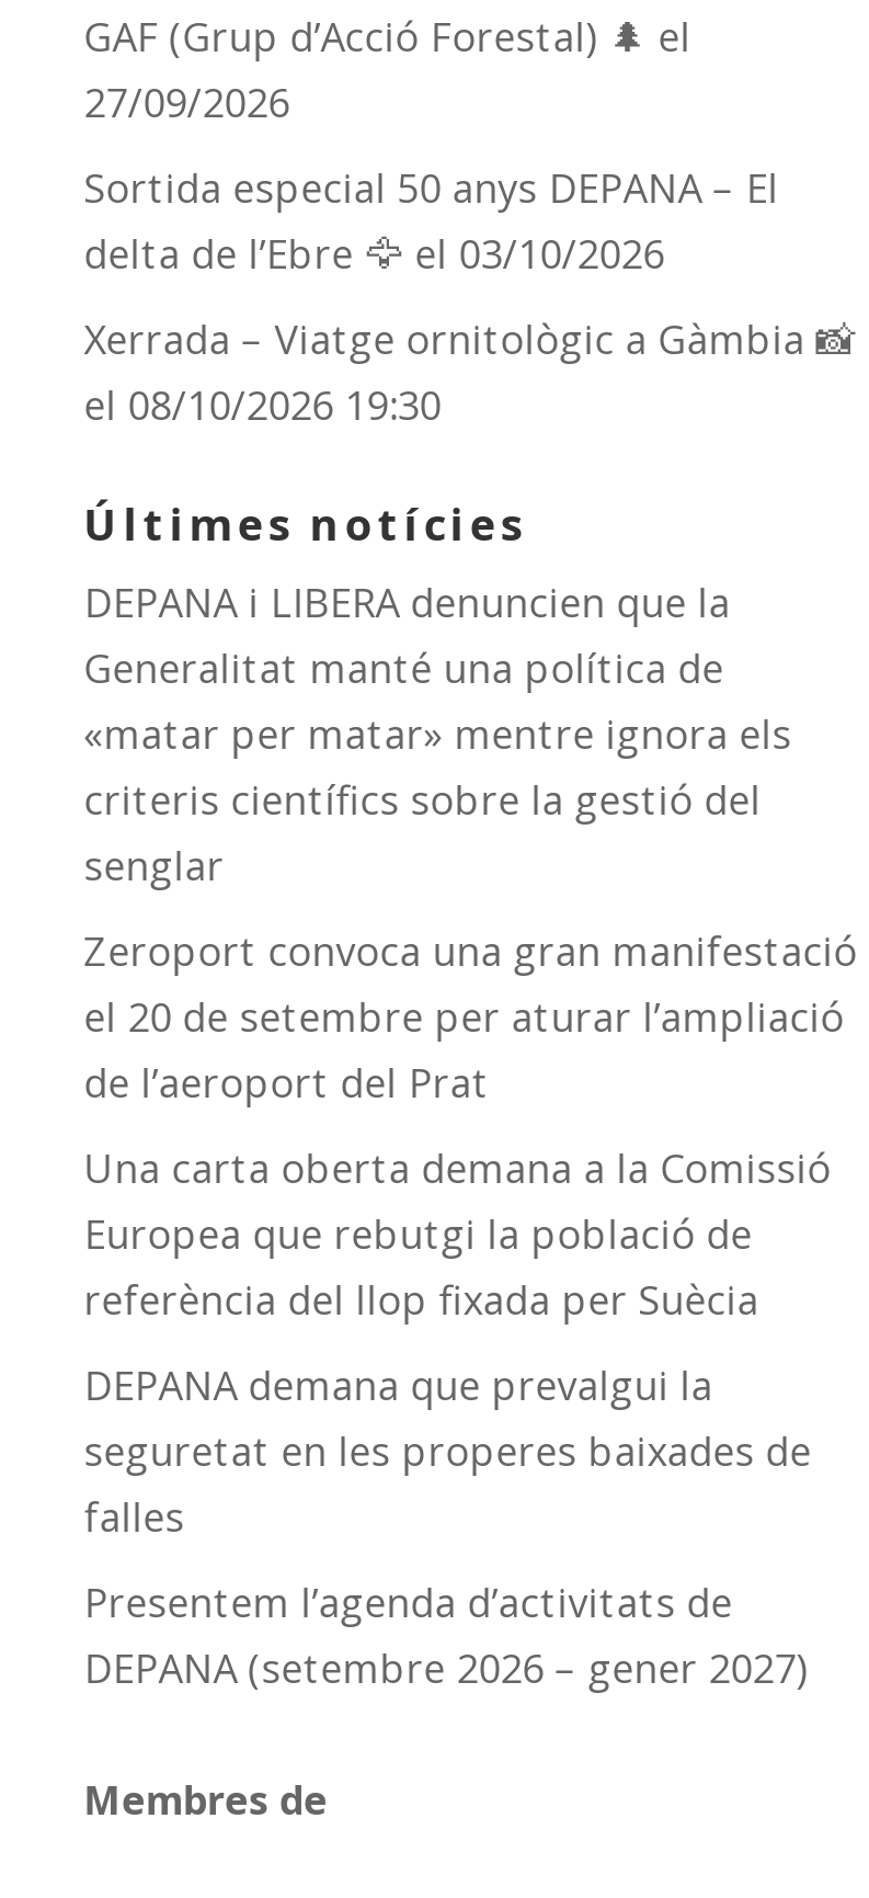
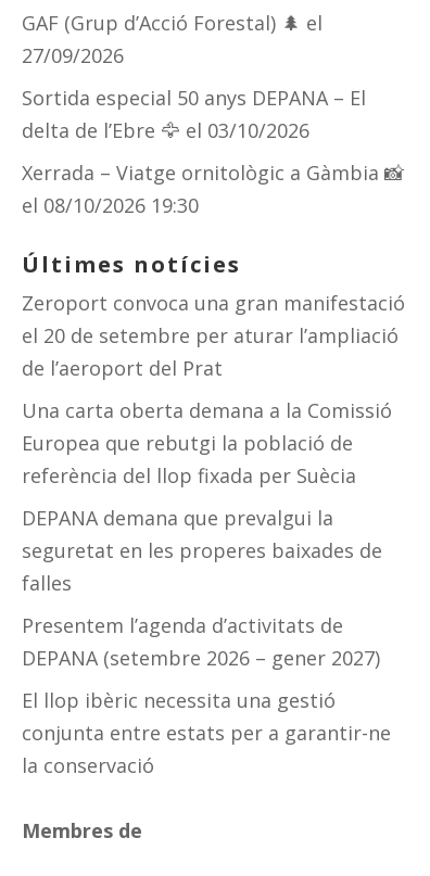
- DEPANA i LIBERA denuncien que la
- Generalitat manté una política de
- «matar per matar» mentre ignora els
- criteris científics sobre la gestió del
- senglar

moved up: Zeroport convoca una gran manifestació | el 20 de setembre per aturar l’ampliació | de l’aeroport del Prat | ... | Presentem l’agenda d’activitats de | DEPANA (setembre 2026 – gener 2027)

+ El llop ibèric necessita una gestió
+ conjunta entre estats per a garantir-ne
+ la conservació
